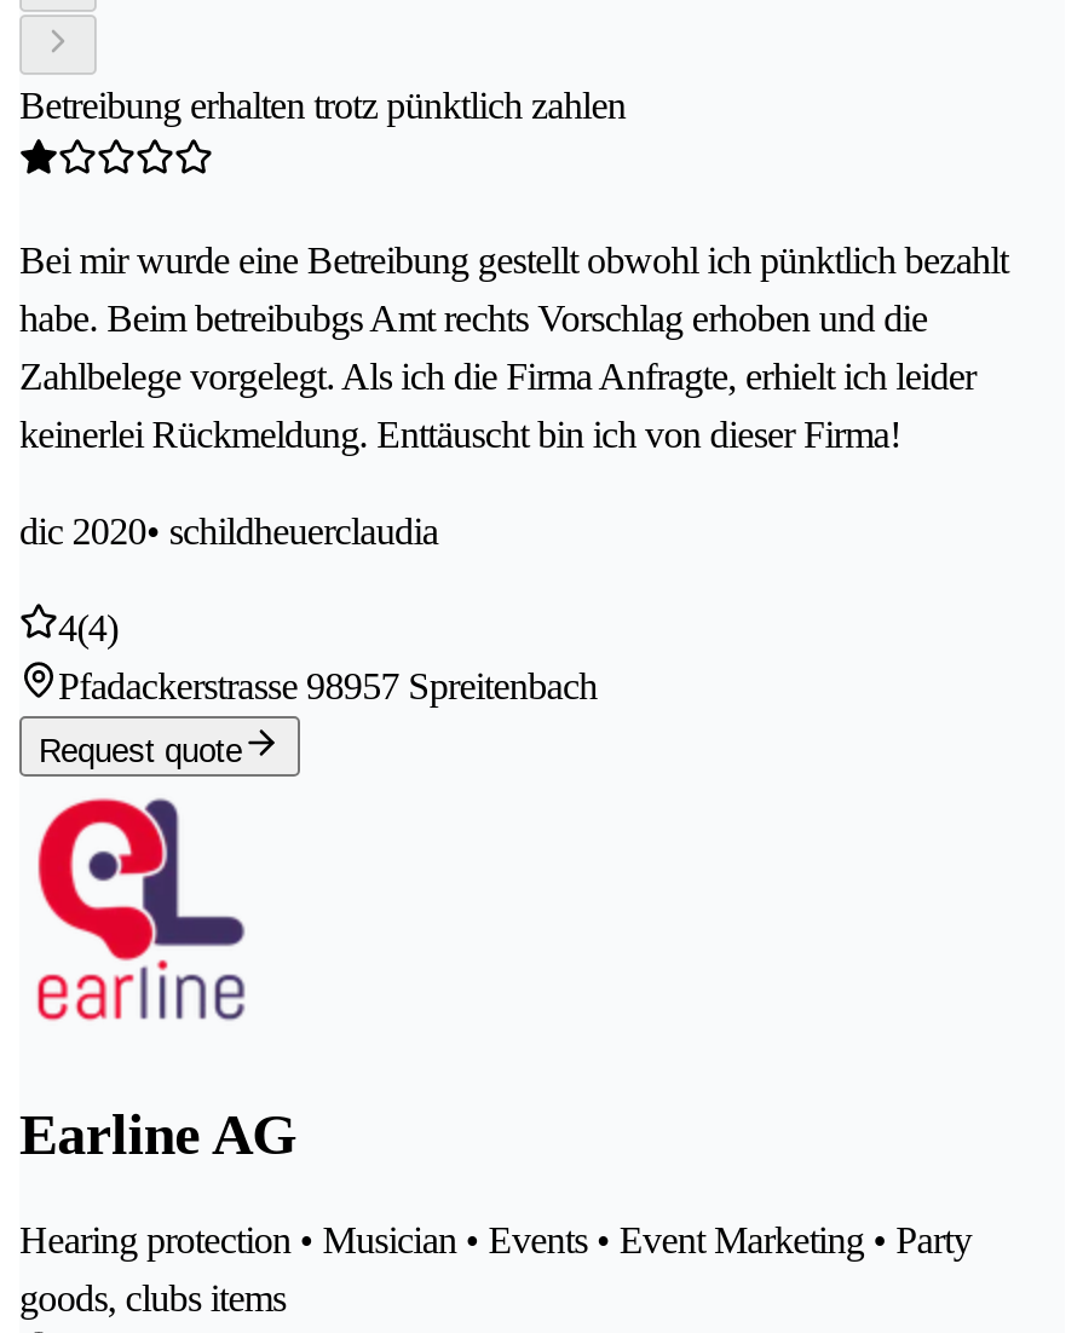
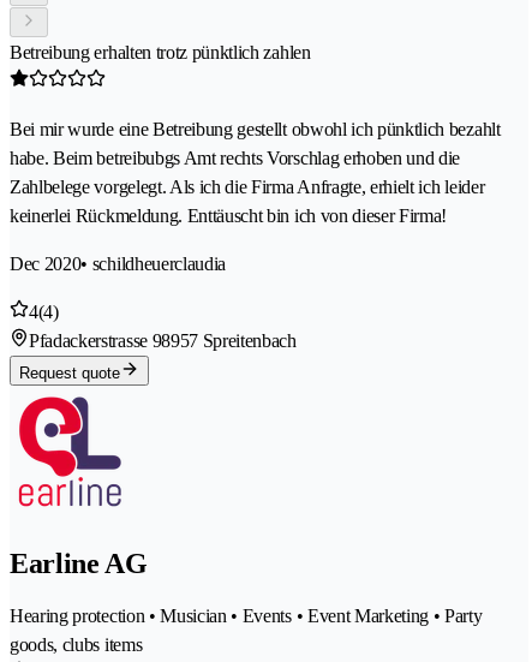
- dic 2020• schildheuerclaudia
+ Dec 2020• schildheuerclaudia
